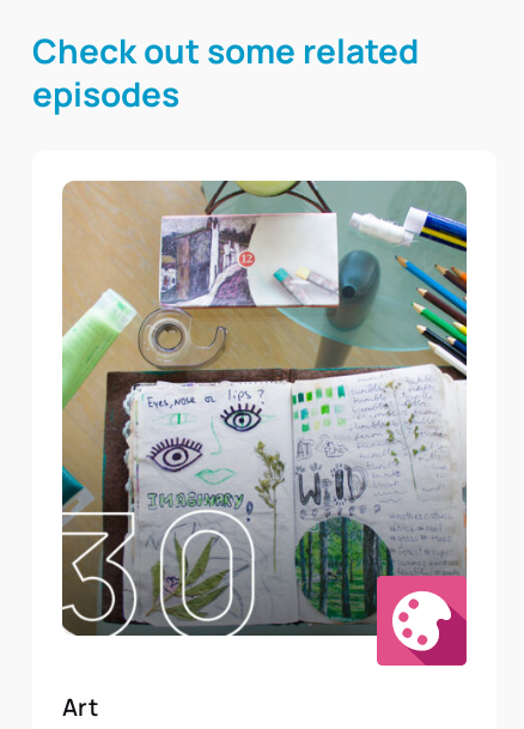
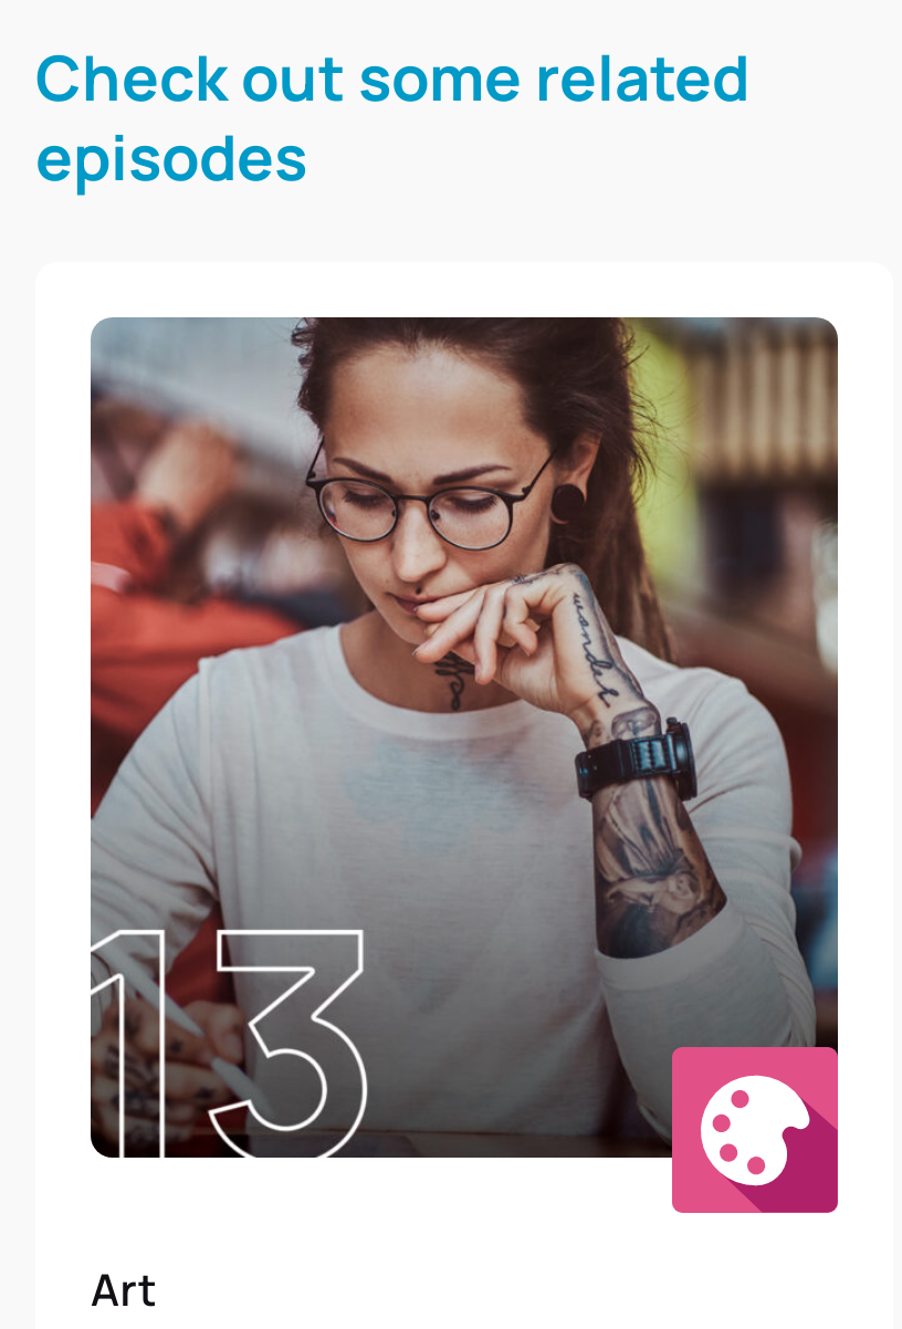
- [image]
+ [image]
